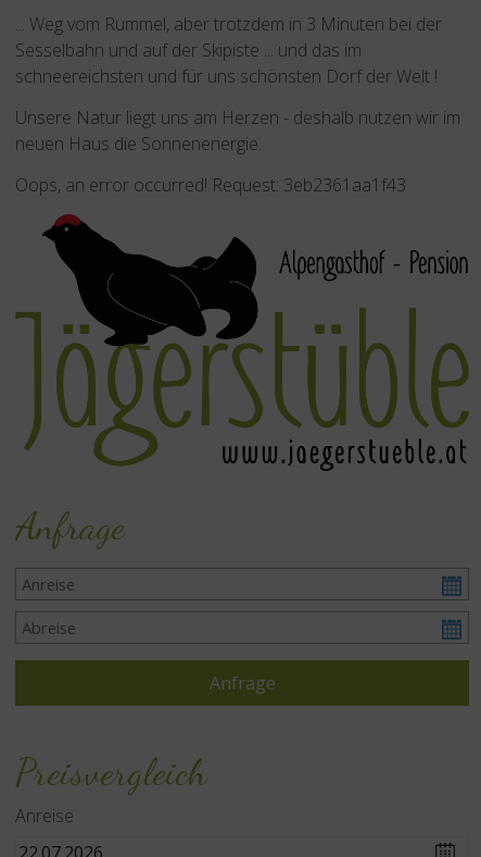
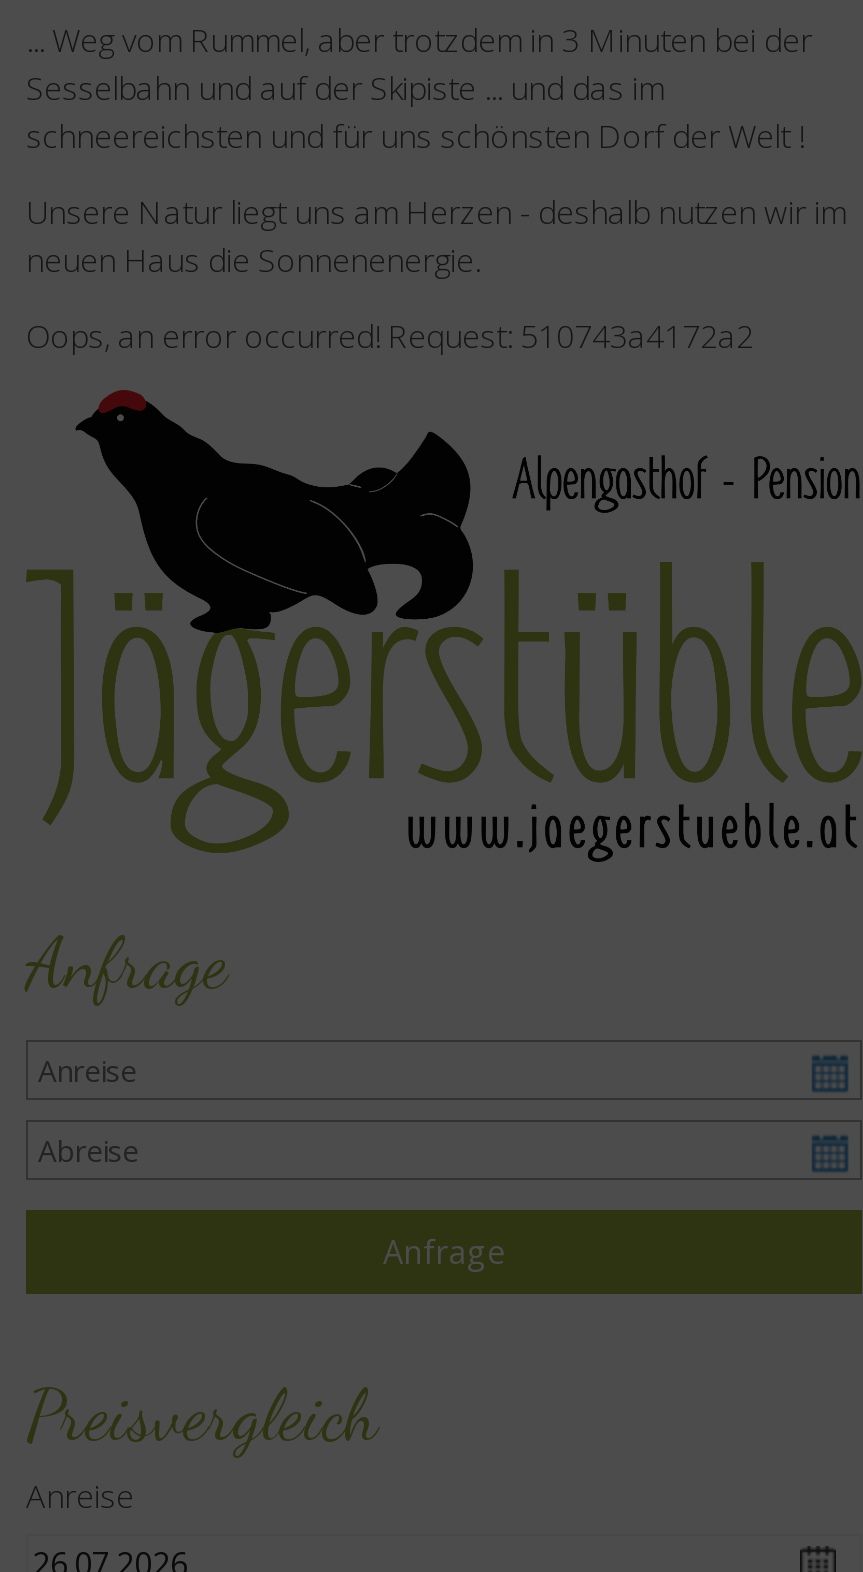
- Oops, an error occurred! Request: 3eb2361aa1f43
+ Oops, an error occurred! Request: 510743a4172a2
